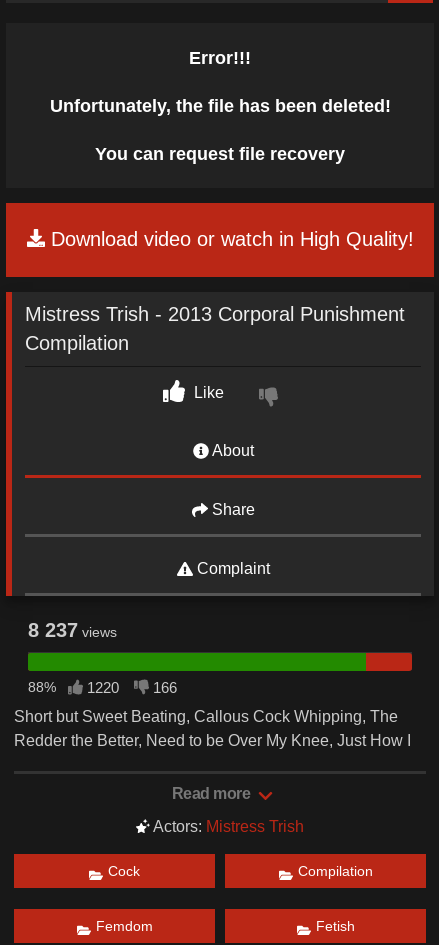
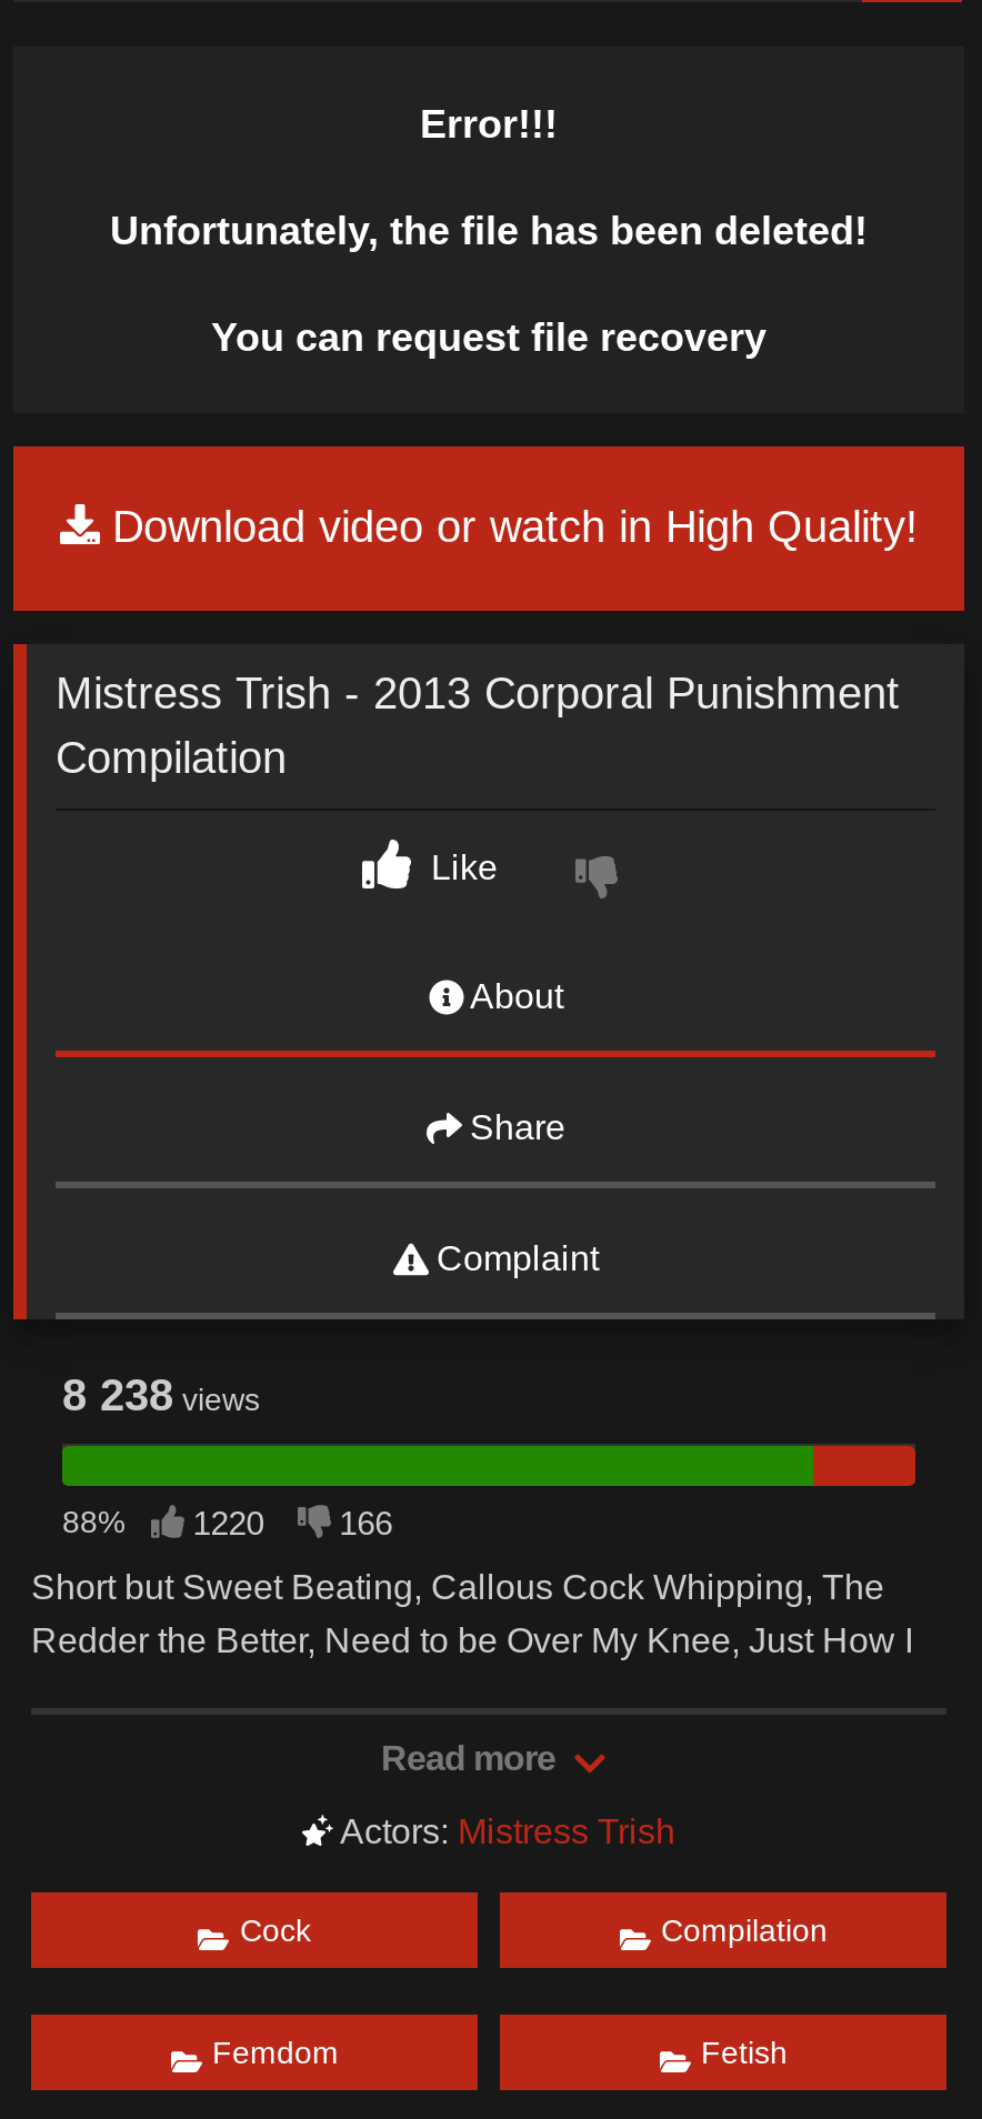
- 8 237 views
+ 8 238 views
